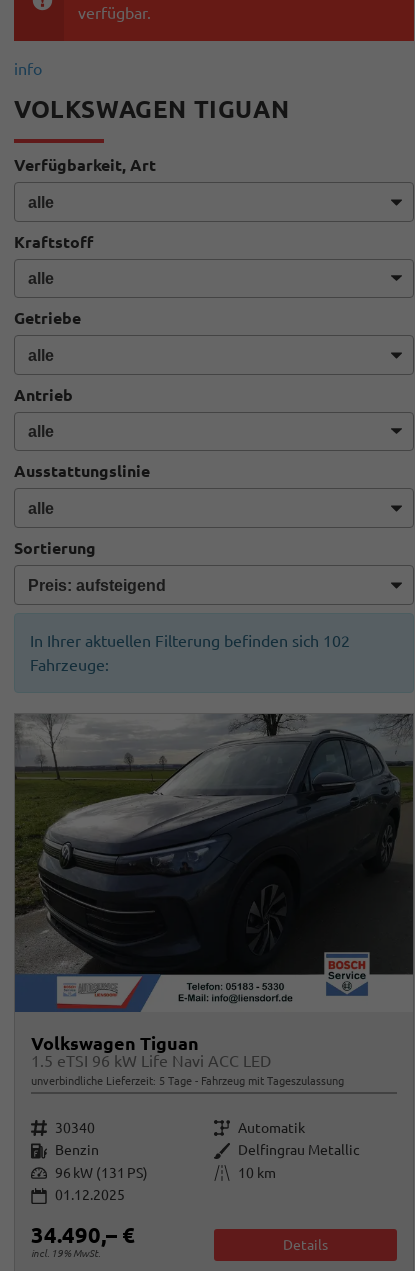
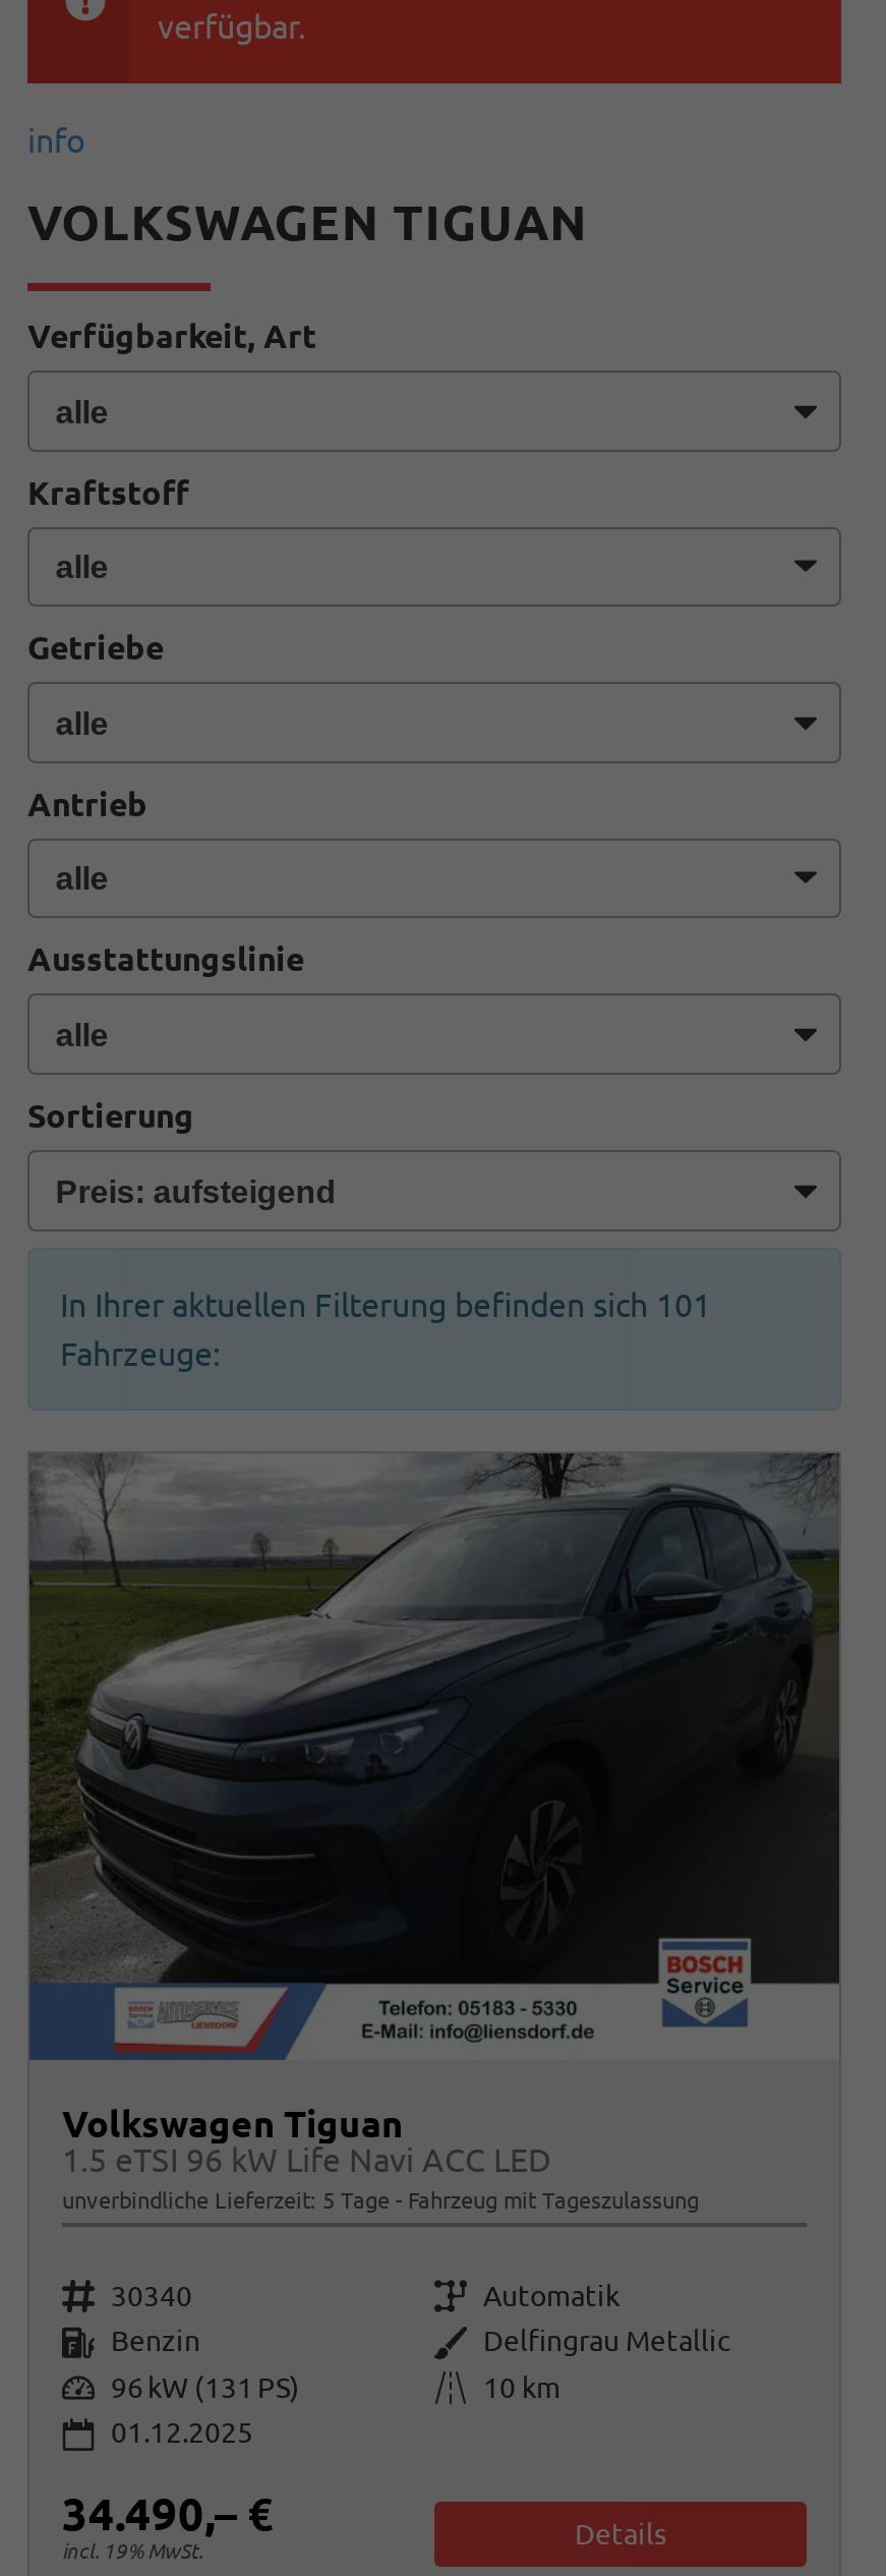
- In Ihrer aktuellen Filterung befinden sich 102
+ In Ihrer aktuellen Filterung befinden sich 101
